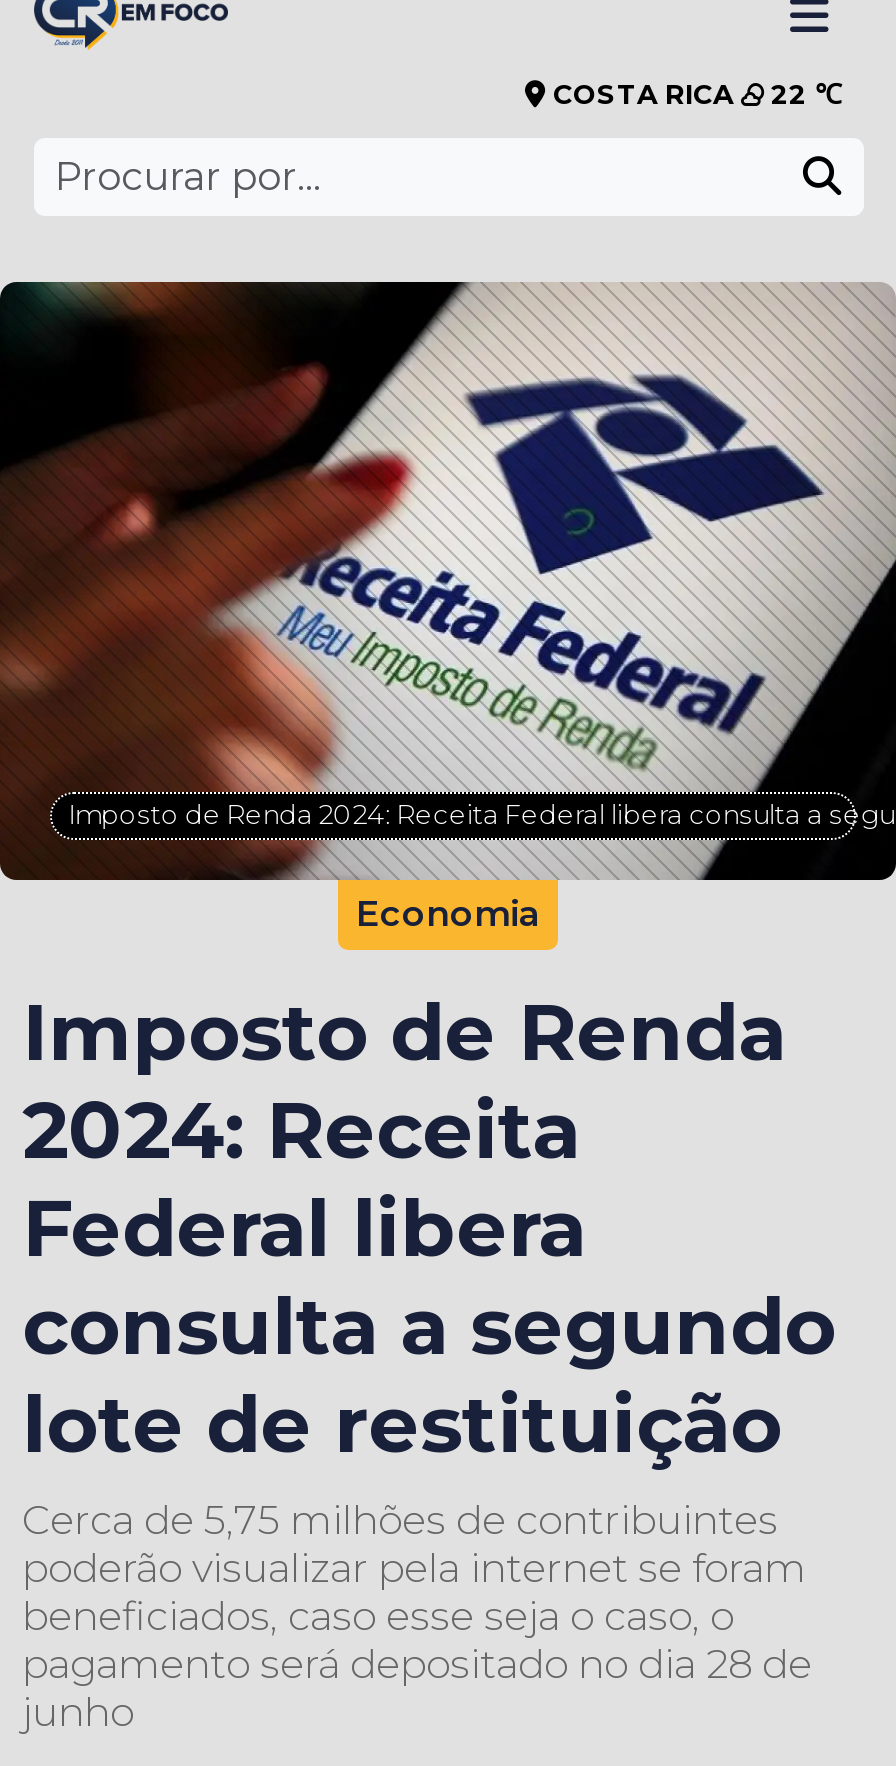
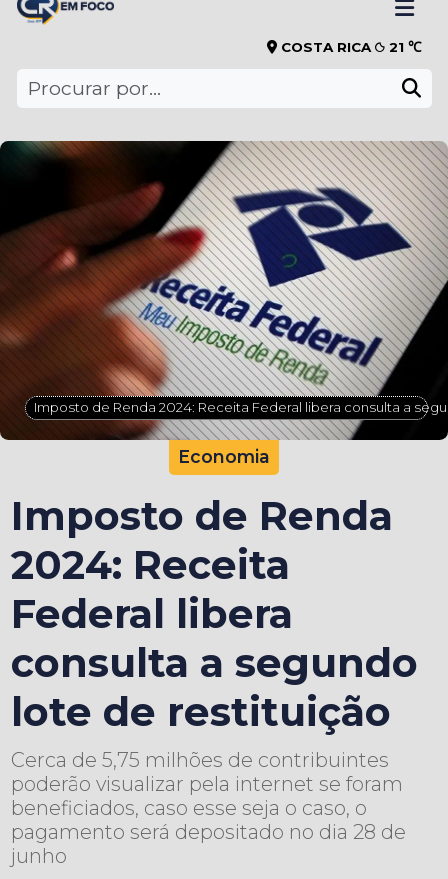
- COSTA RICA 22 ℃
+ COSTA RICA 21 ℃
